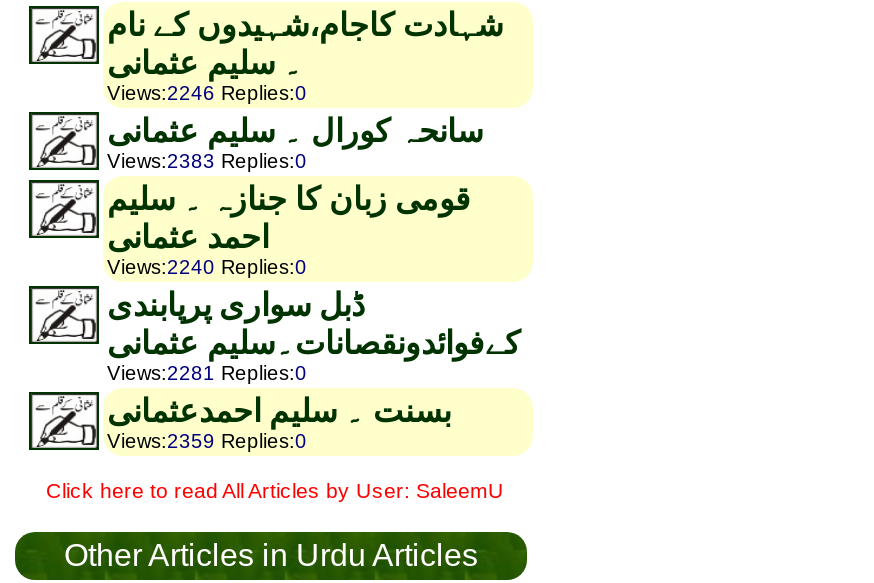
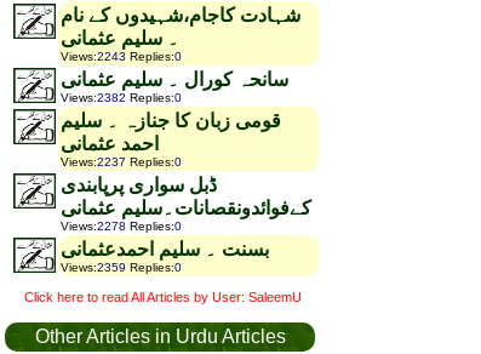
- Views:2246 Replies:0
+ Views:2243 Replies:0

- Views:2383 Replies:0
+ Views:2382 Replies:0

- Views:2240 Replies:0
+ Views:2237 Replies:0

- Views:2281 Replies:0
+ Views:2278 Replies:0
